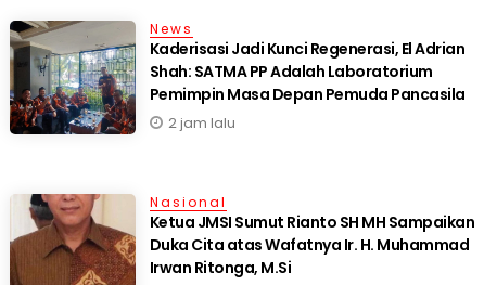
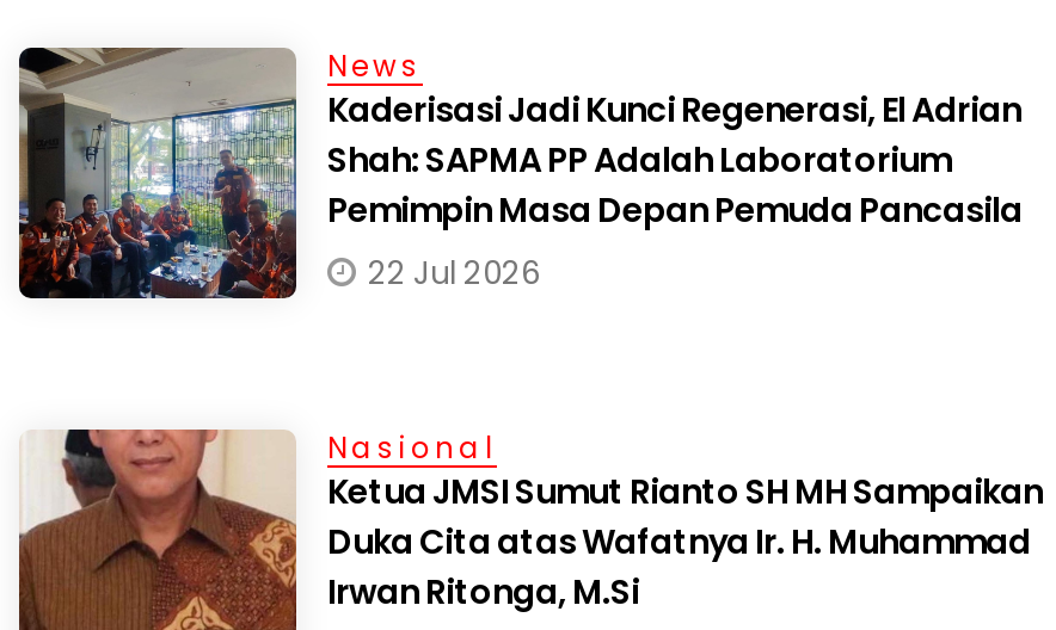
- Shah: SATMA PP Adalah Laboratorium
+ Shah: SAPMA PP Adalah Laboratorium

- 2 jam lalu
+ 22 Jul 2026
